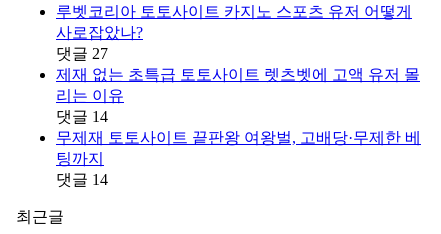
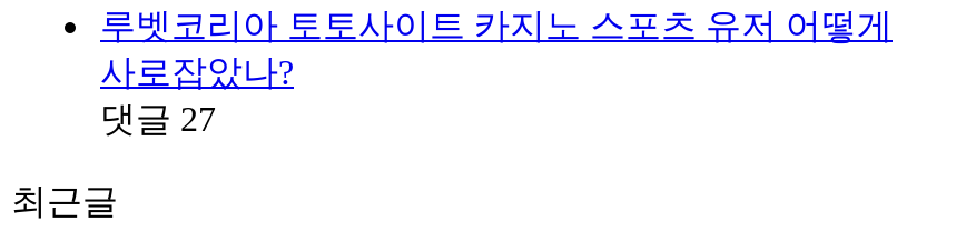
- 제재 없는 초특급 토토사이트 렛츠벳에 고액 유저 몰
- 리는 이유
- 댓글 14
- 무제재 토토사이트 끝판왕 여왕벌, 고배당·무제한 베
- 팅까지
- 댓글 14
